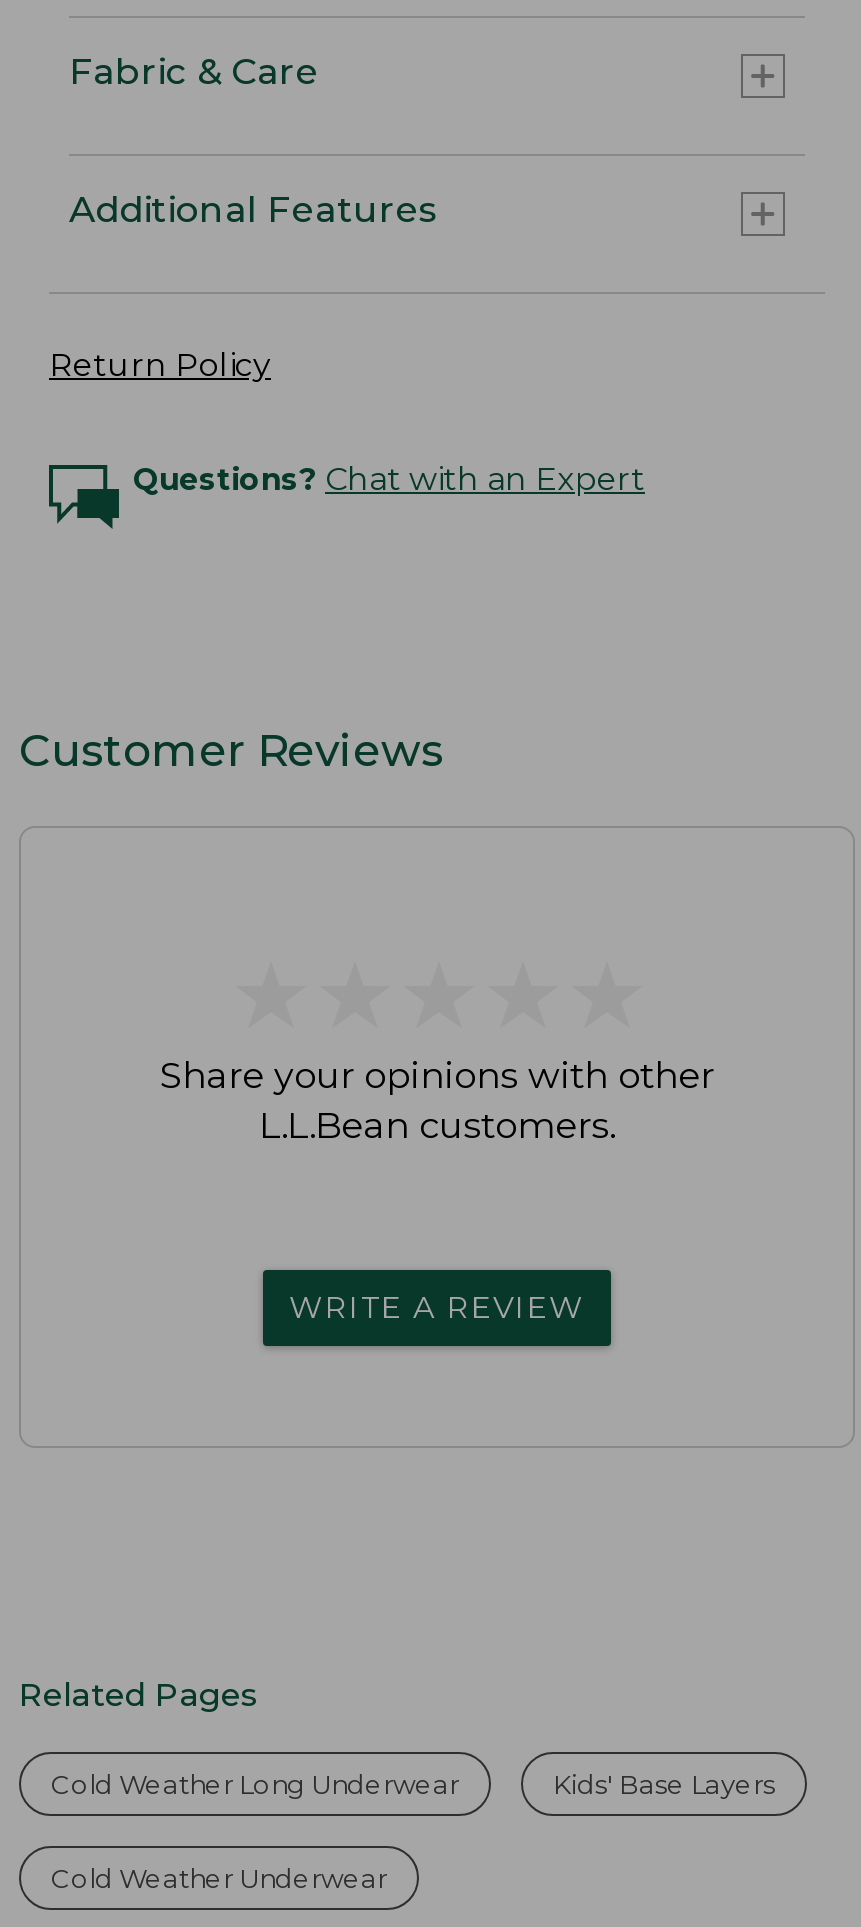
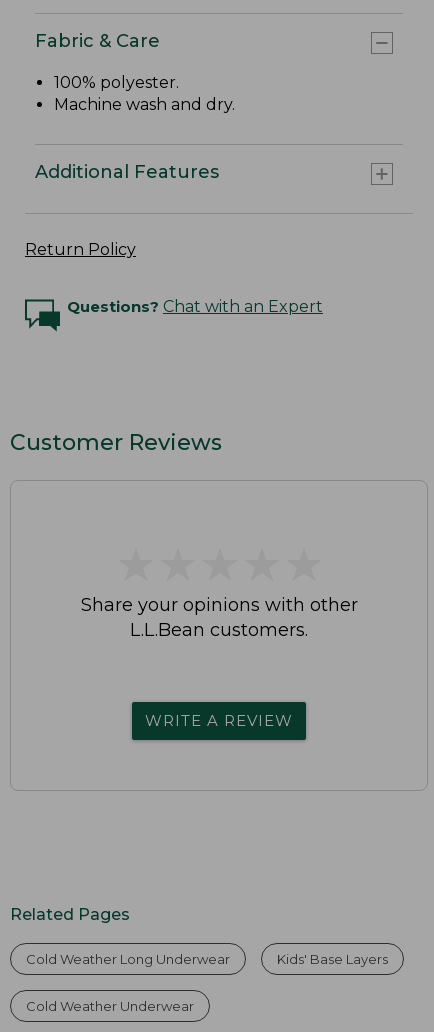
+ 100% polyester.
+ Machine wash and dry.
